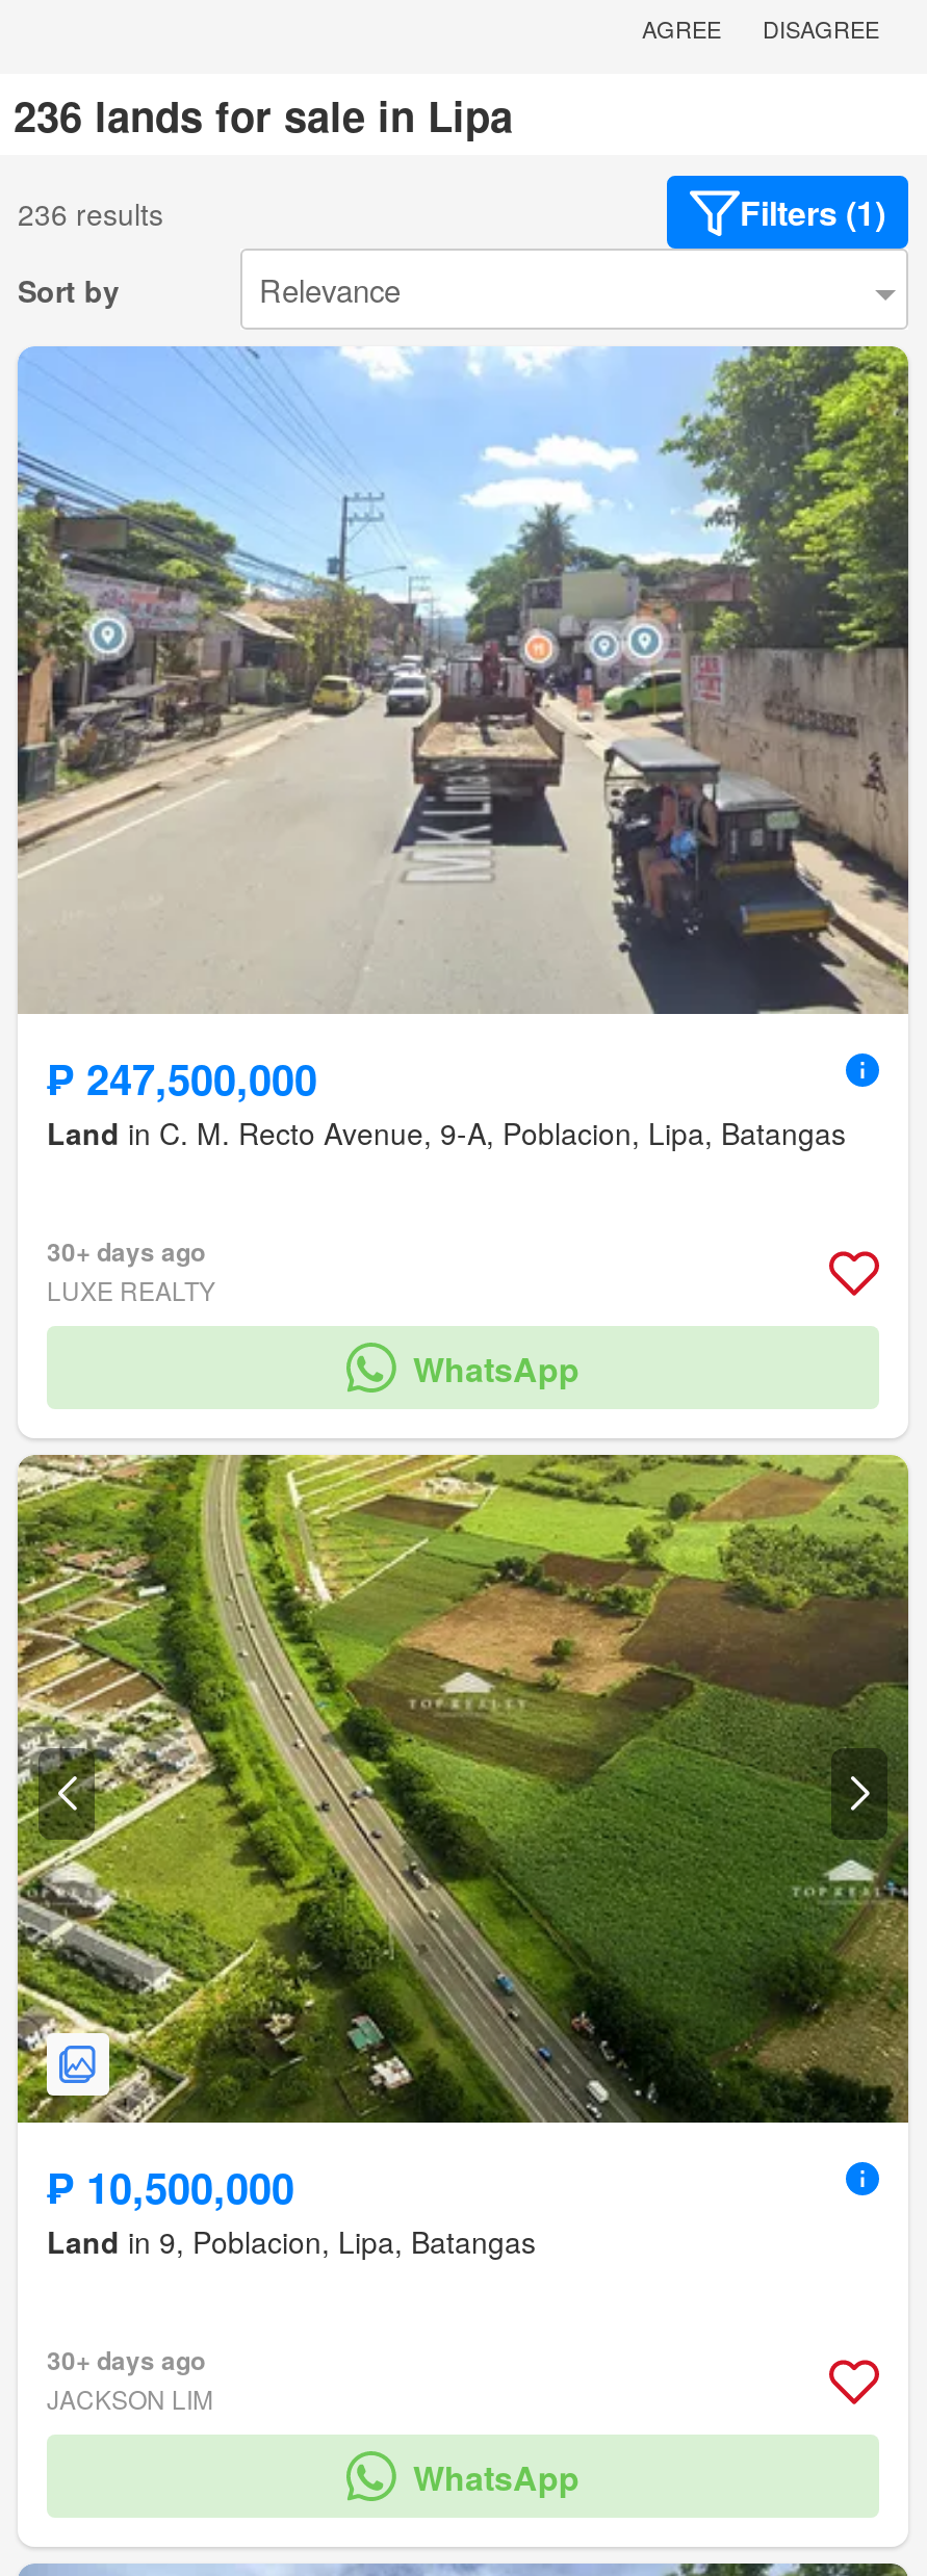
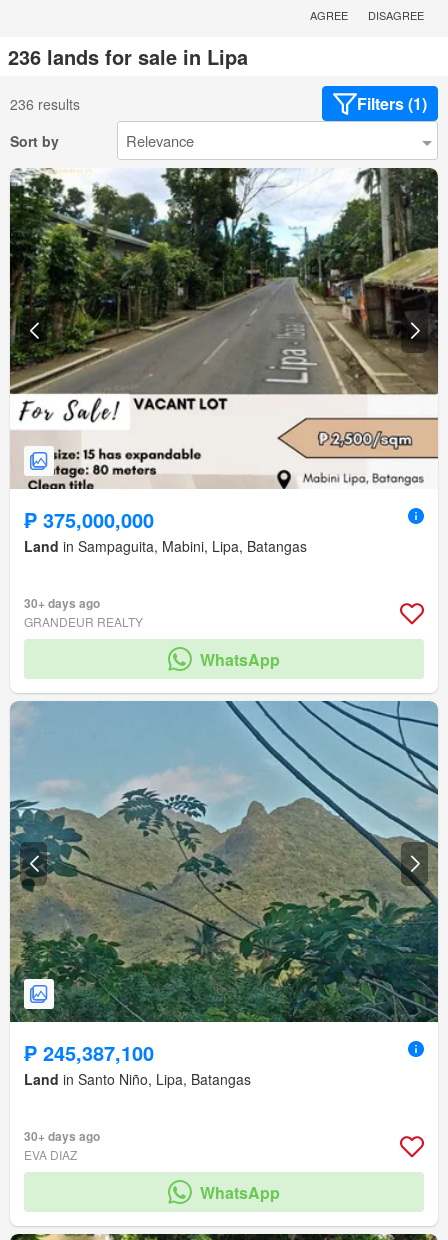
- [image]
- ₱ 247,500,000
- Land in C. M. Recto Avenue, 9-A, Poblacion, Lipa, Batangas
+ [image]
+ ₱ 375,000,000
+ Land in Sampaguita, Mabini, Lipa, Batangas

- LUXE REALTY
+ GRANDEUR REALTY

- [image]
- ₱ 10,500,000
+ [image]
+ ₱ 245,387,100

- Land in 9, Poblacion, Lipa, Batangas
+ Land in Santo Niño, Lipa, Batangas

- JACKSON LIM
+ EVA DIAZ
